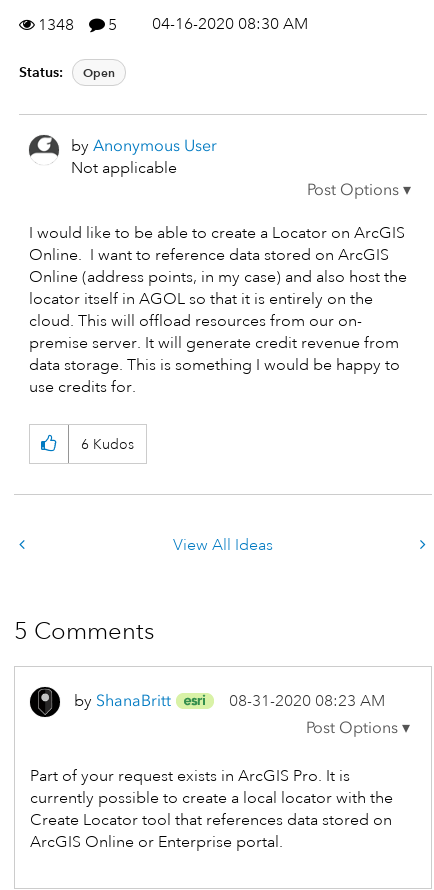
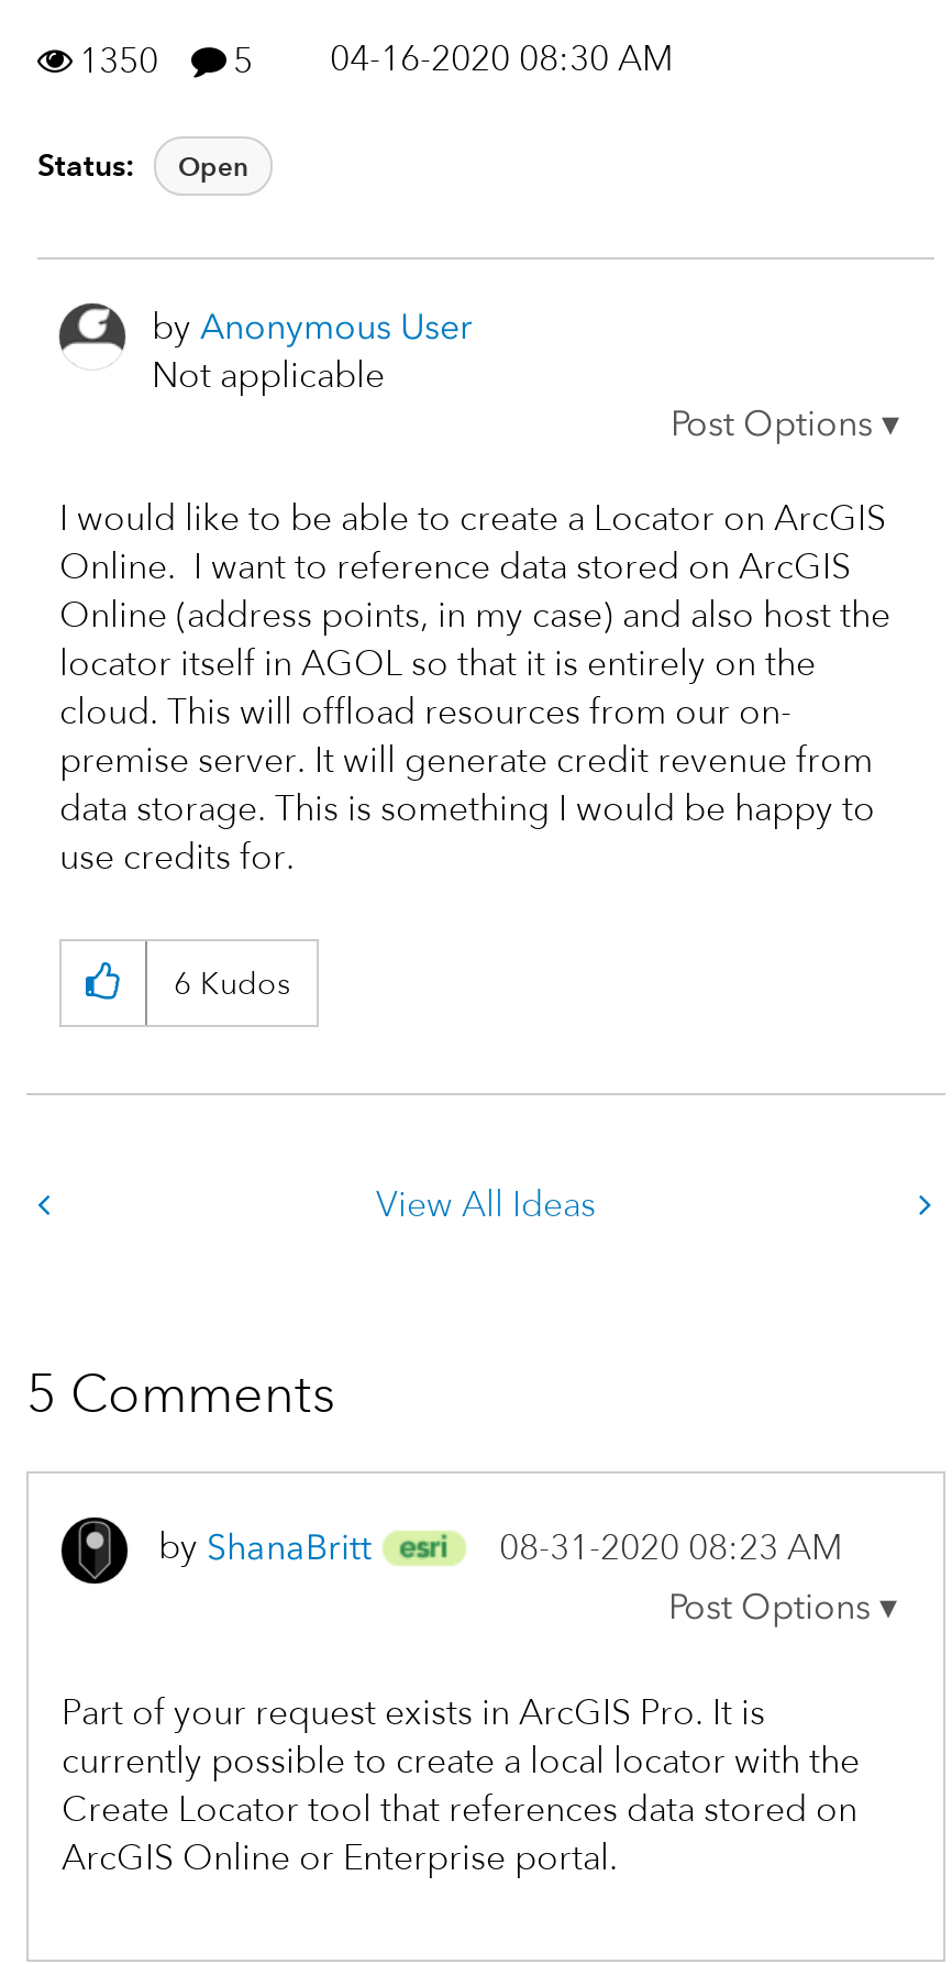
- 1348 5 04-16-2020 08:30 AM
+ 1350 5 04-16-2020 08:30 AM
